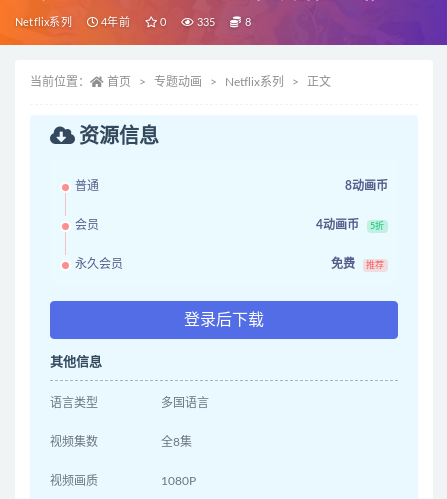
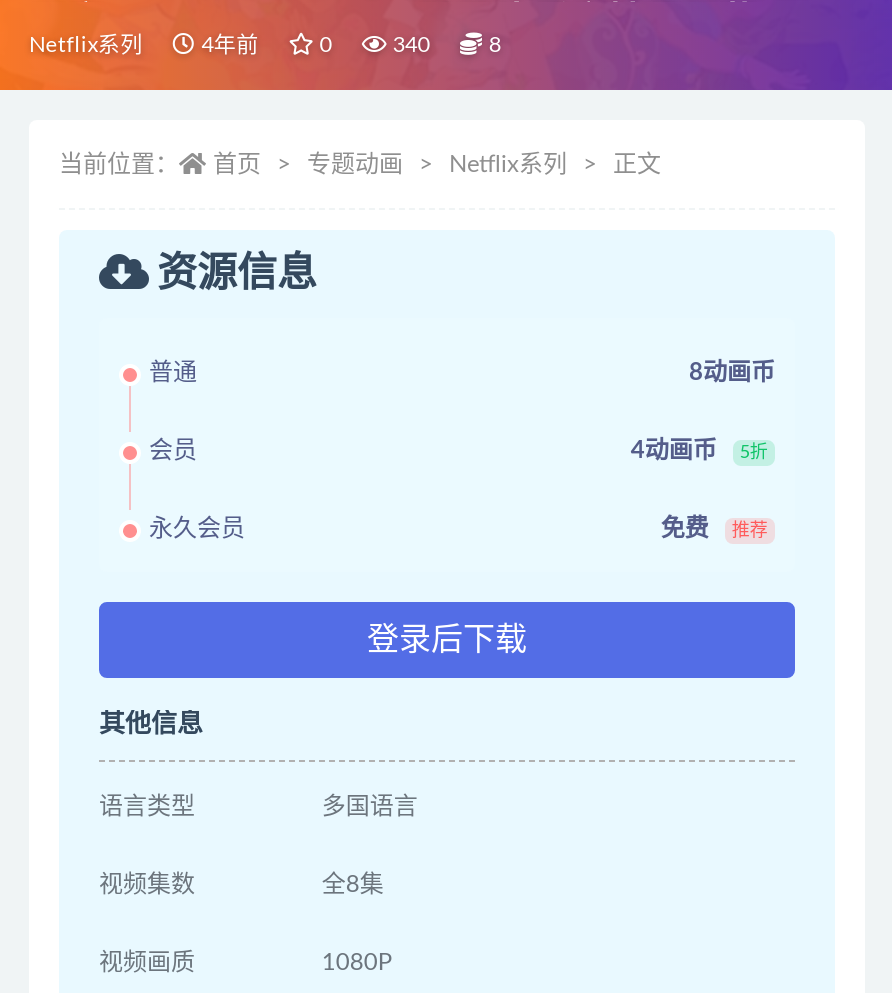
- 335
+ 340
